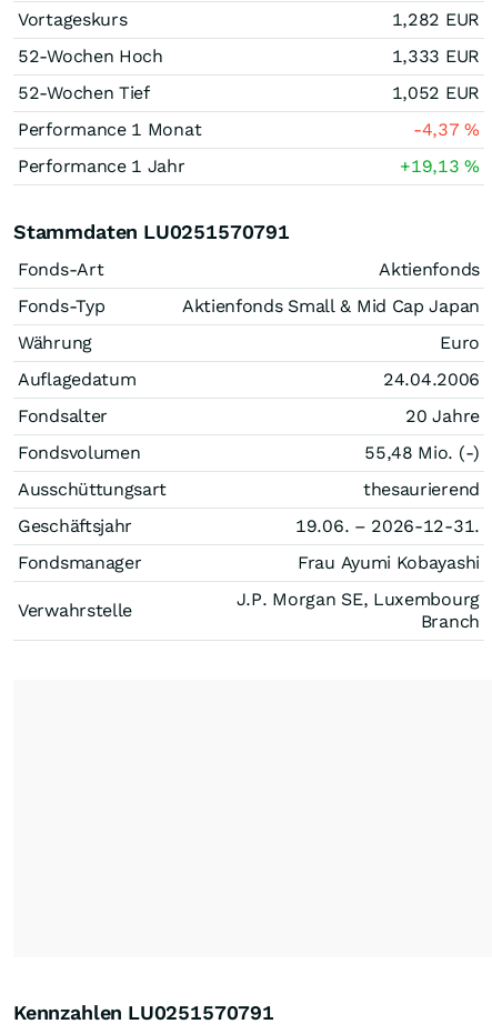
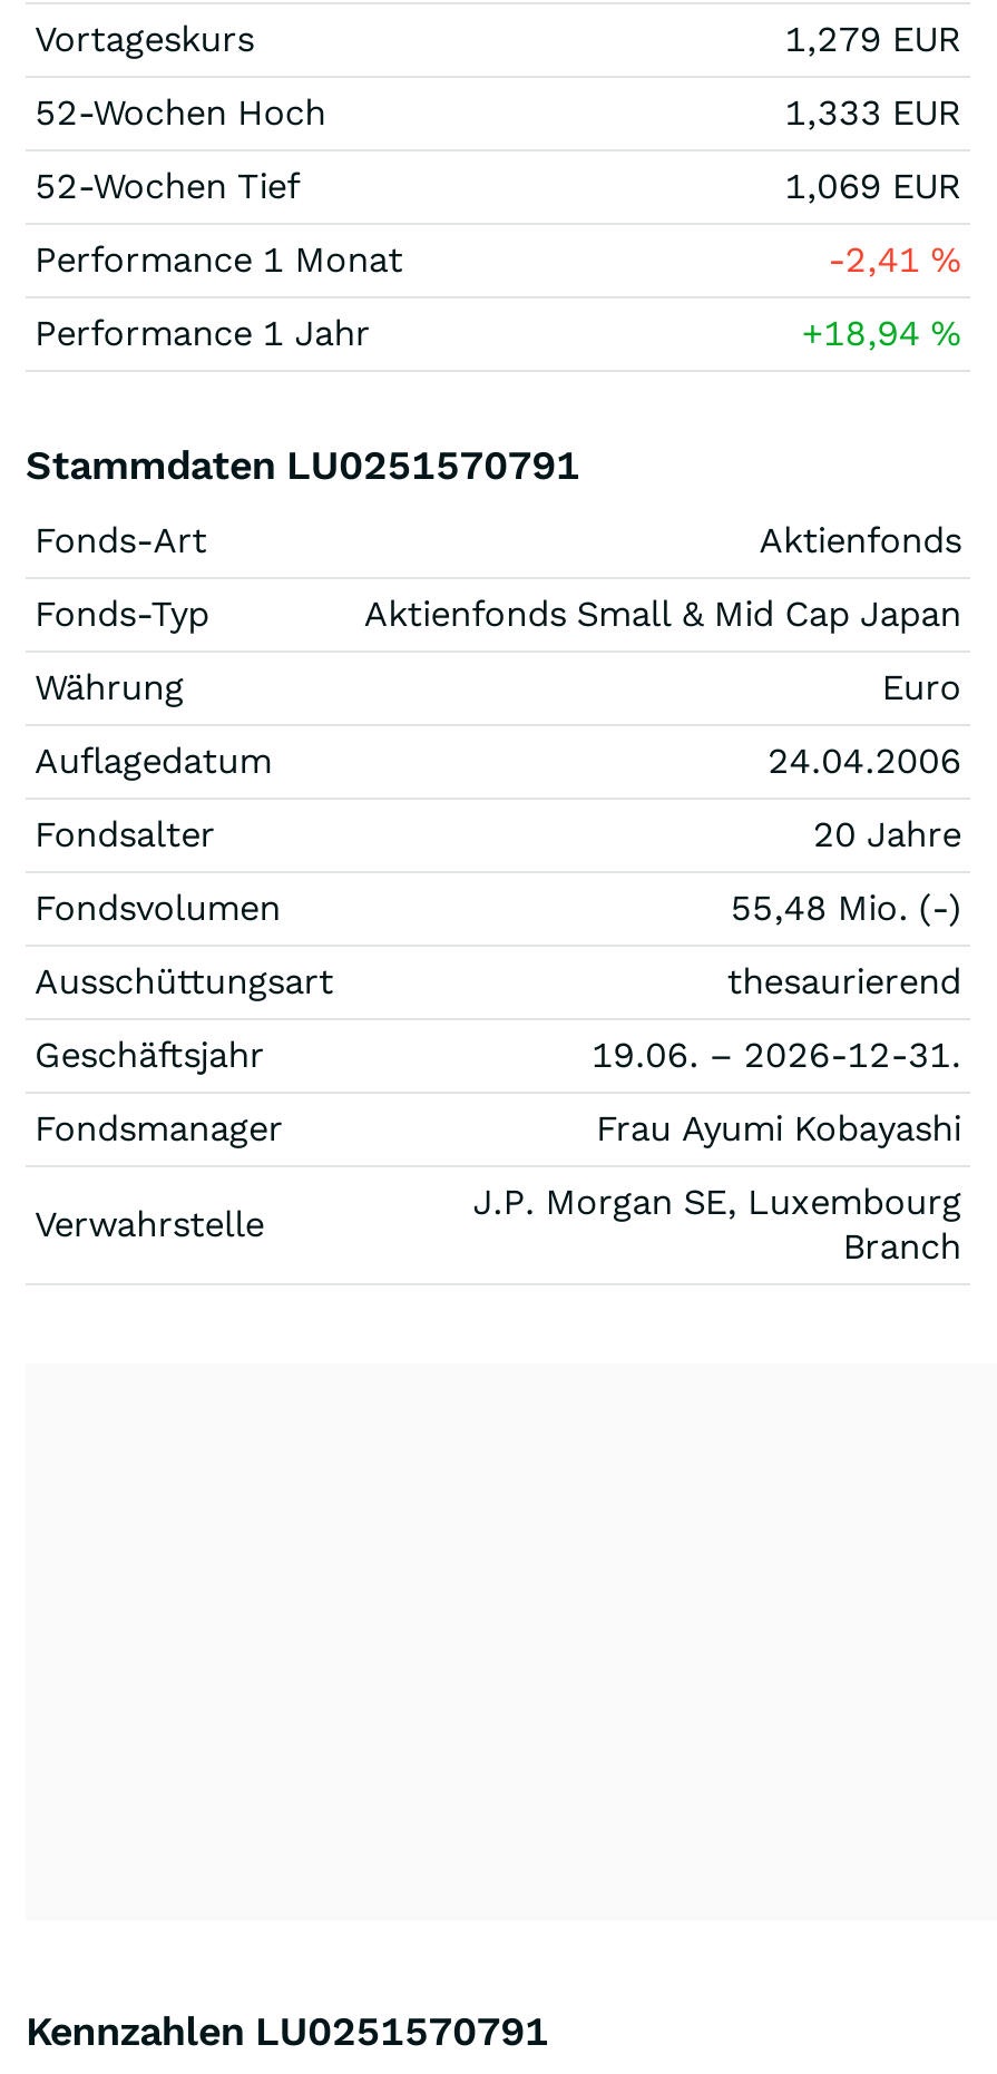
- 1,282 EUR
+ 1,279 EUR

- 1,052 EUR
+ 1,069 EUR

- -4,37%
+ -2,41%

- +19,13%
+ +18,94%
